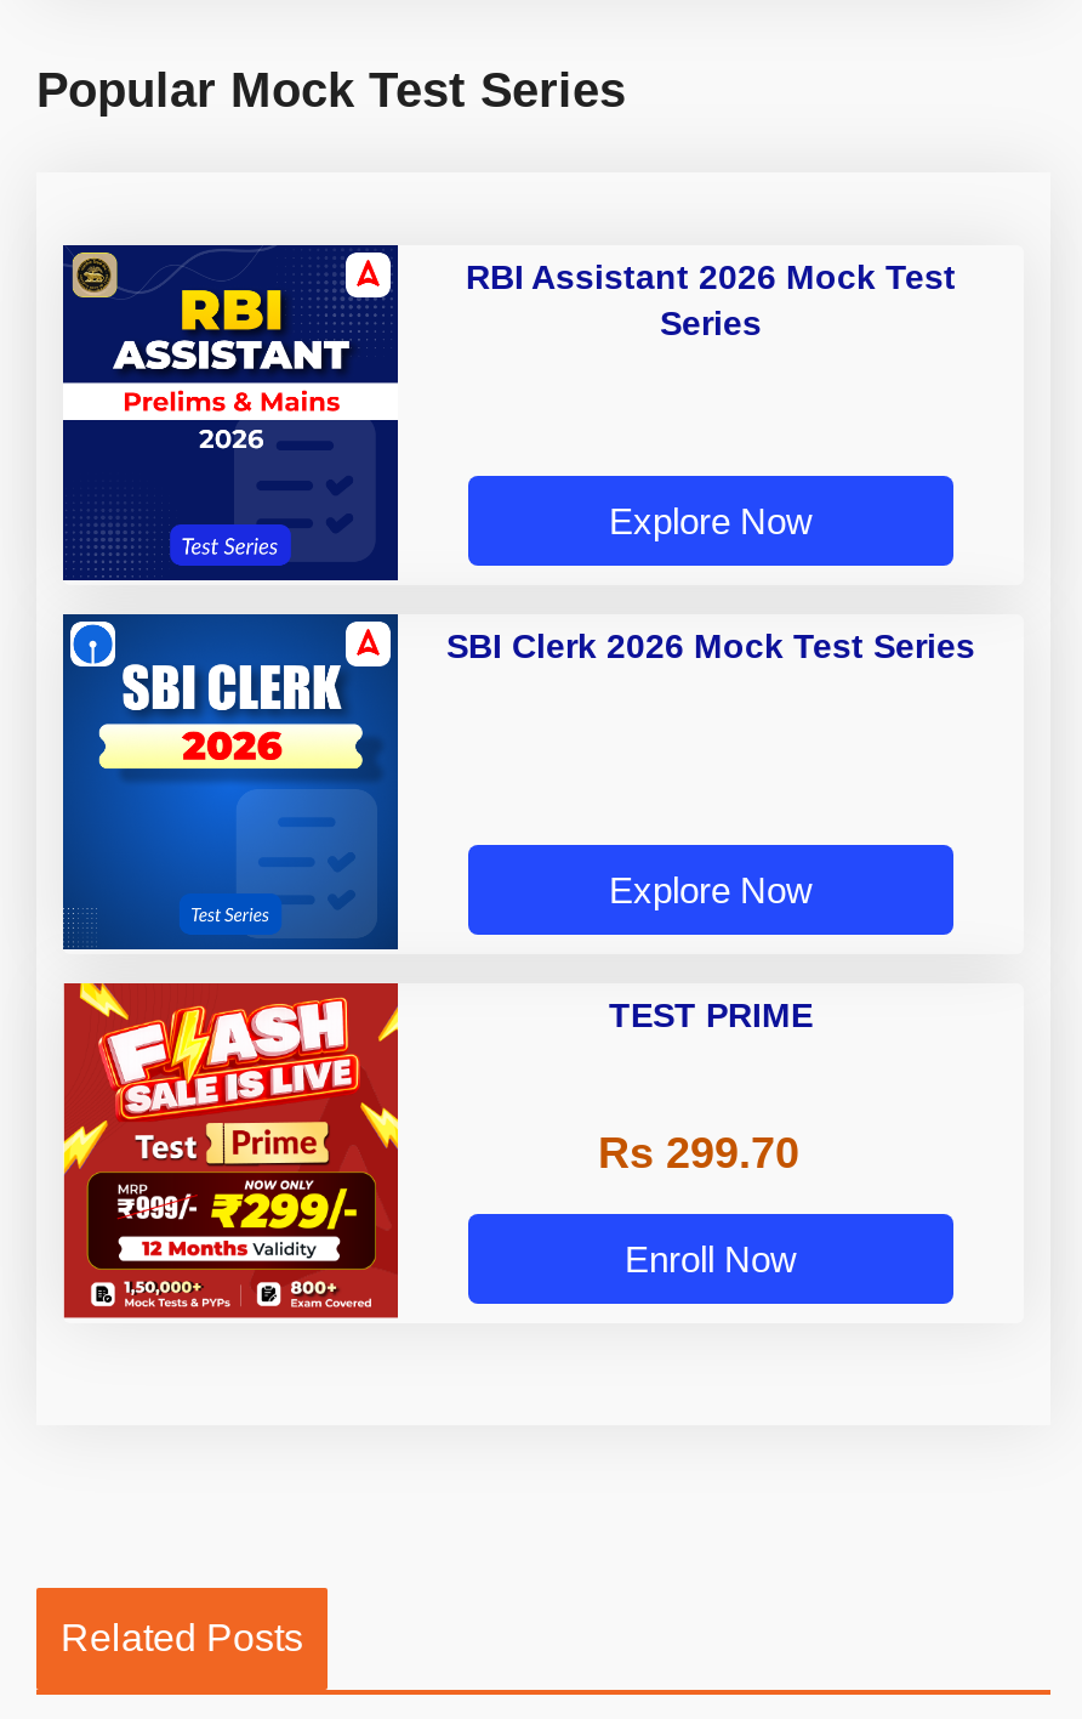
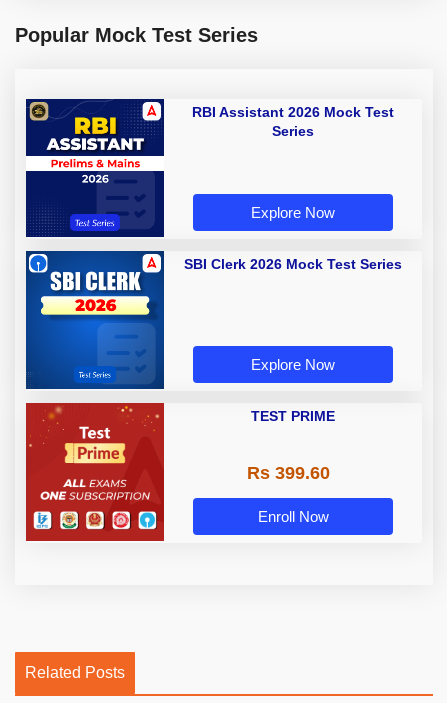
- [image]
+ [image]

- Rs 299.70
+ Rs 399.60
